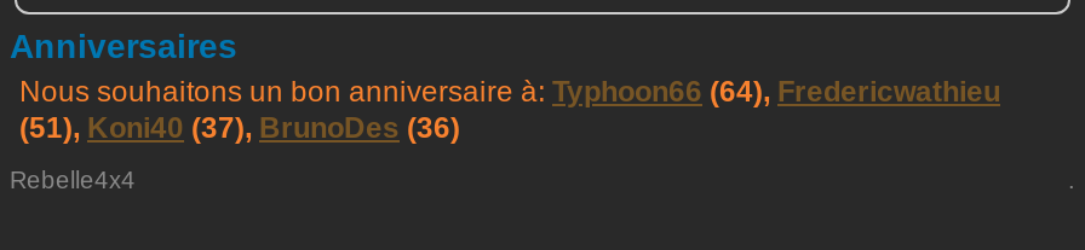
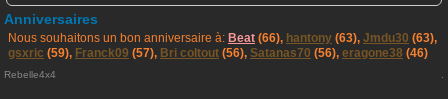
- Nous souhaitons un bon anniversaire à: Typhoon66 (64), Fredericwathieu
- (51), Koni40 (37), BrunoDes (36)
+ Nous souhaitons un bon anniversaire à: Beat (66), hantony (63), Jmdu30 (63),
+ gsxric (59), Franck09 (57), Bri coltout (56), Satanas70 (56), eragone38 (46)
